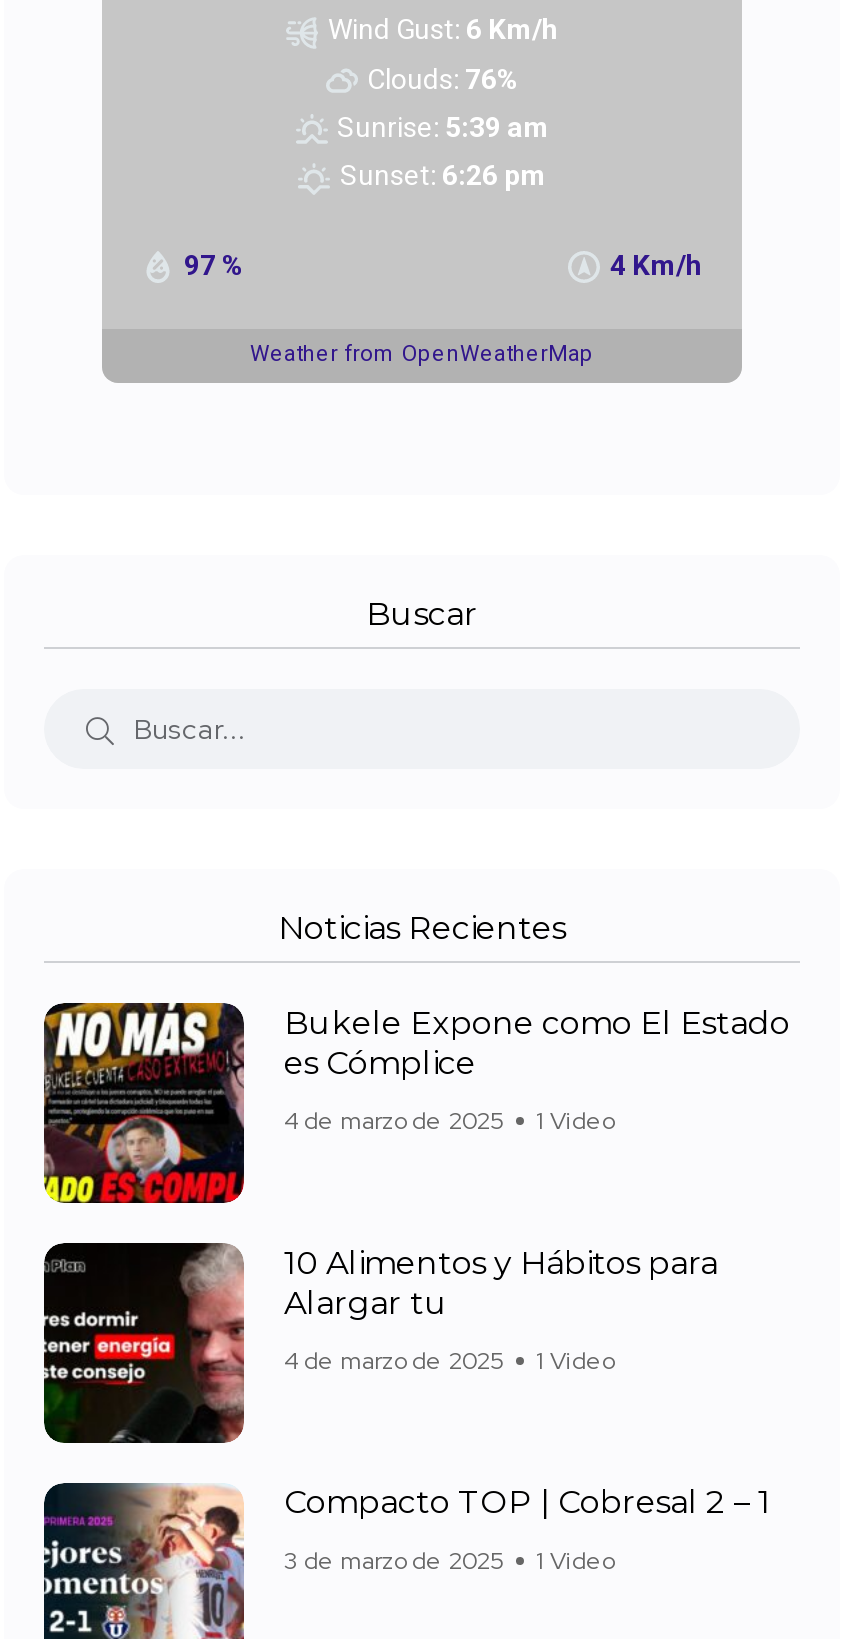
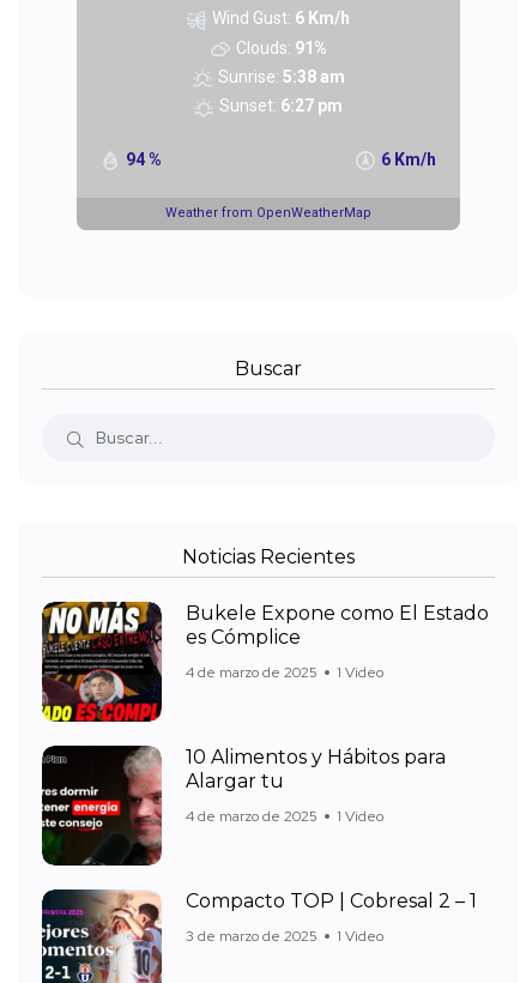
- Clouds: 76%
+ Clouds: 91%

- Sunrise: 5:39 am
+ Sunrise: 5:38 am

- Sunset: 6:26 pm
+ Sunset: 6:27 pm

- 97 %
- 4 Km/h
+ 94 %
+ 6 Km/h
